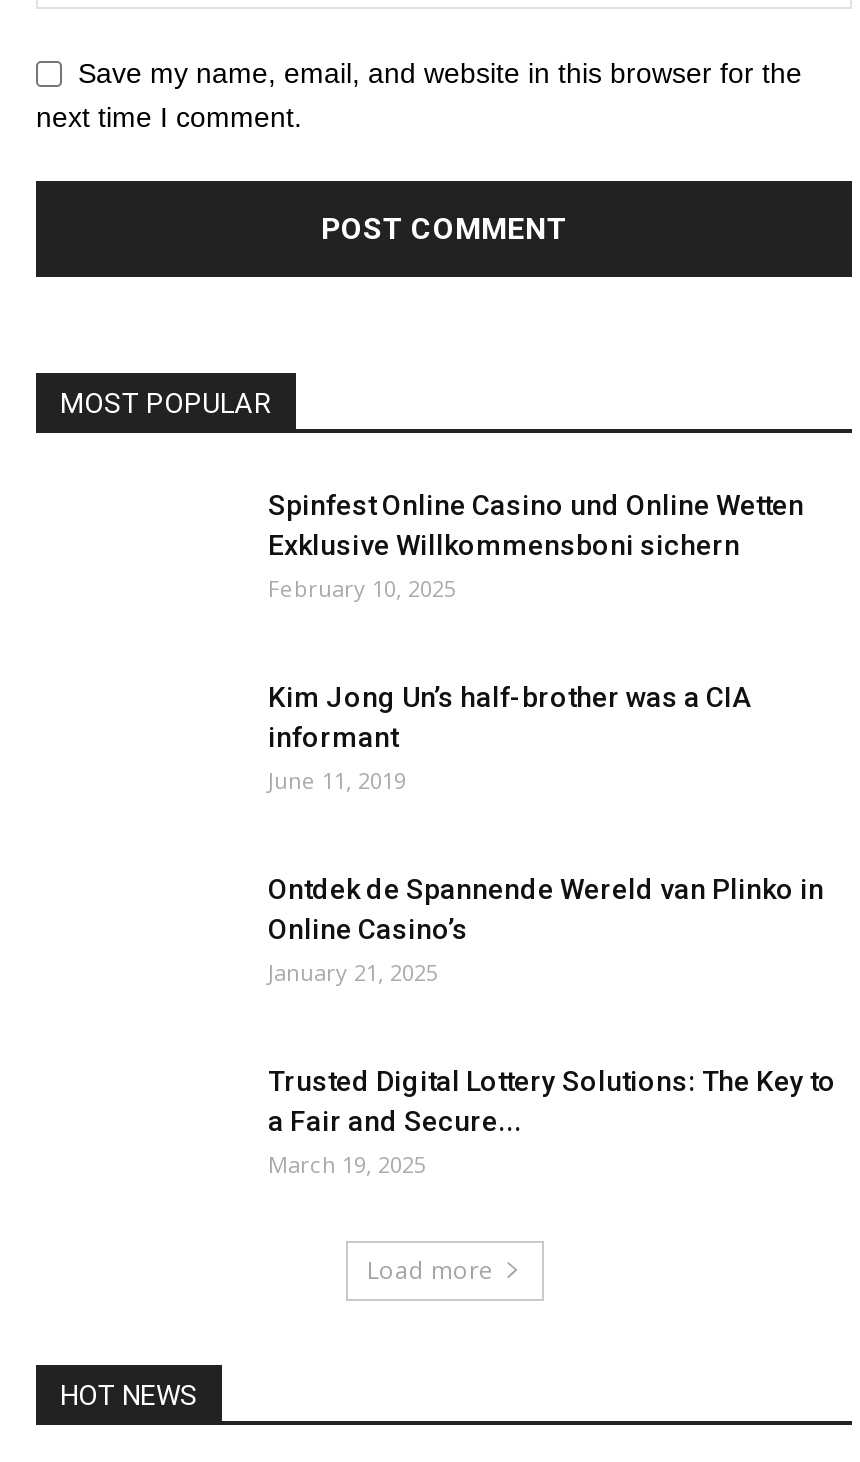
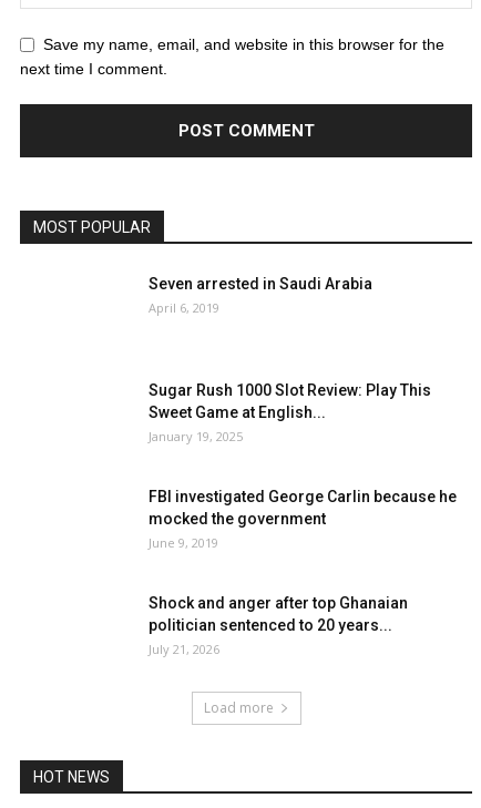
- Spinfest Online Casino und Online Wetten
- Exklusive Willkommensboni sichern
- February 10, 2025
+ Seven arrested in Saudi Arabia
+ April 6, 2019

- Kim Jong Un’s half-brother was a CIA
- informant
- June 11, 2019
+ Sugar Rush 1000 Slot Review: Play This
+ Sweet Game at English...
+ January 19, 2025

- Ontdek de Spannende Wereld van Plinko in
- Online Casino’s
- January 21, 2025
+ FBI investigated George Carlin because he
+ mocked the government
+ June 9, 2019

- Trusted Digital Lottery Solutions: The Key to
- a Fair and Secure...
- March 19, 2025
+ Shock and anger after top Ghanaian
+ politician sentenced to 20 years...
+ July 21, 2026
